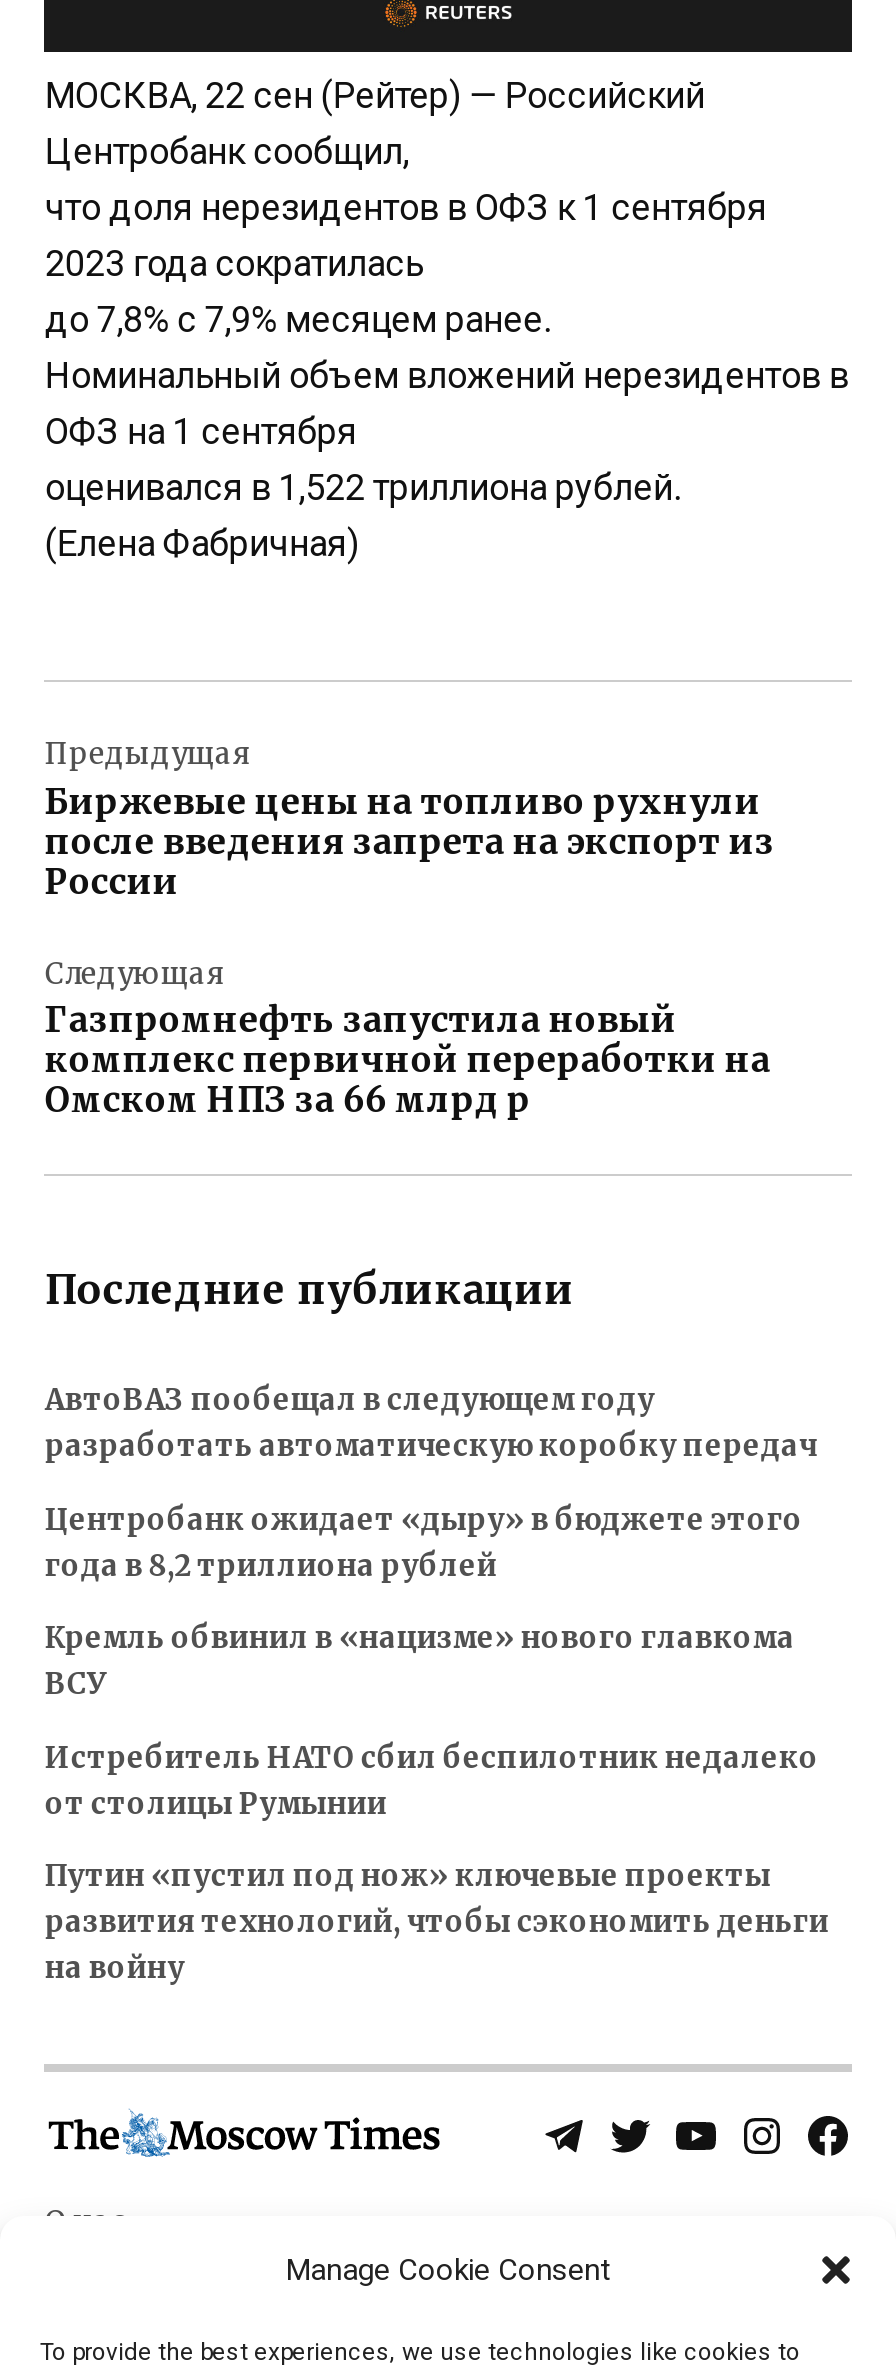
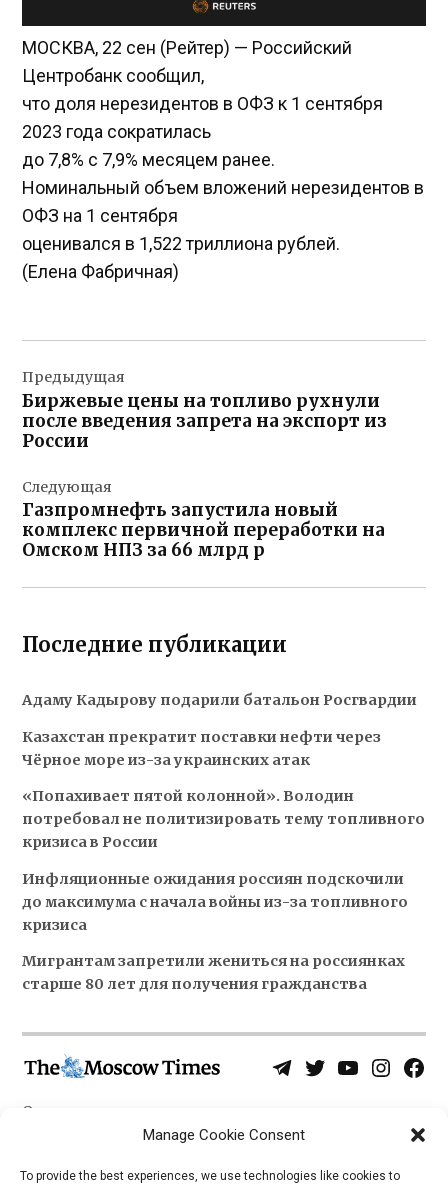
- АвтоВАЗ пообещал в следующем году
- разработать автоматическую коробку передач
+ Адаму Кадырову подарили батальон Росгвардии

- Центробанк ожидает «дыру» в бюджете этого
- года в 8,2 триллиона рублей
+ Казахстан прекратит поставки нефти через
+ Чёрное море из-за украинских атак

- Кремль обвинил в «нацизме» нового главкома
- ВСУ
+ «Попахивает пятой колонной». Володин
+ потребовал не политизировать тему топливного
+ кризиса в России

- Истребитель НАТО сбил беспилотник недалеко
- от столицы Румынии
+ Инфляционные ожидания россиян подскочили
+ до максимума с начала войны из-за топливного
+ кризиса

- Путин «пустил под нож» ключевые проекты
- развития технологий, чтобы сэкономить деньги
- на войну
+ Мигрантам запретили жениться на россиянках
+ старше 80 лет для получения гражданства
